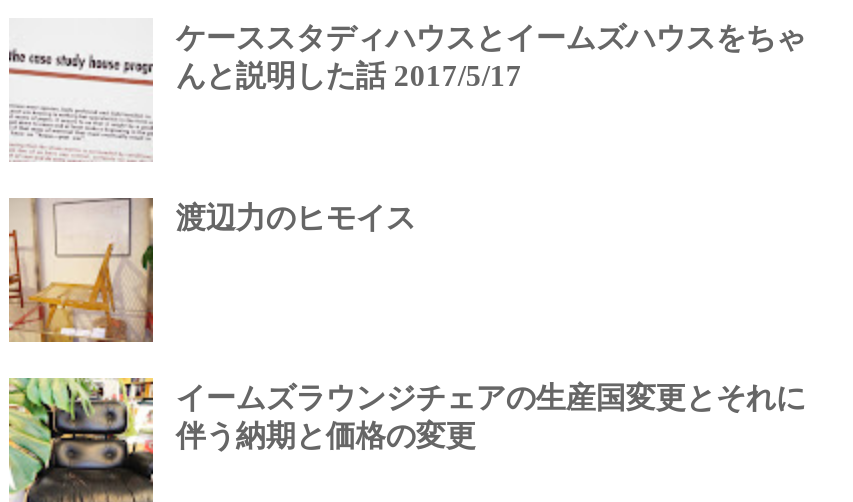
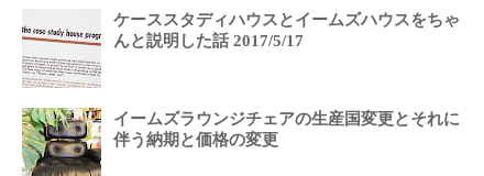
- [image]
- 渡辺力のヒモイス
